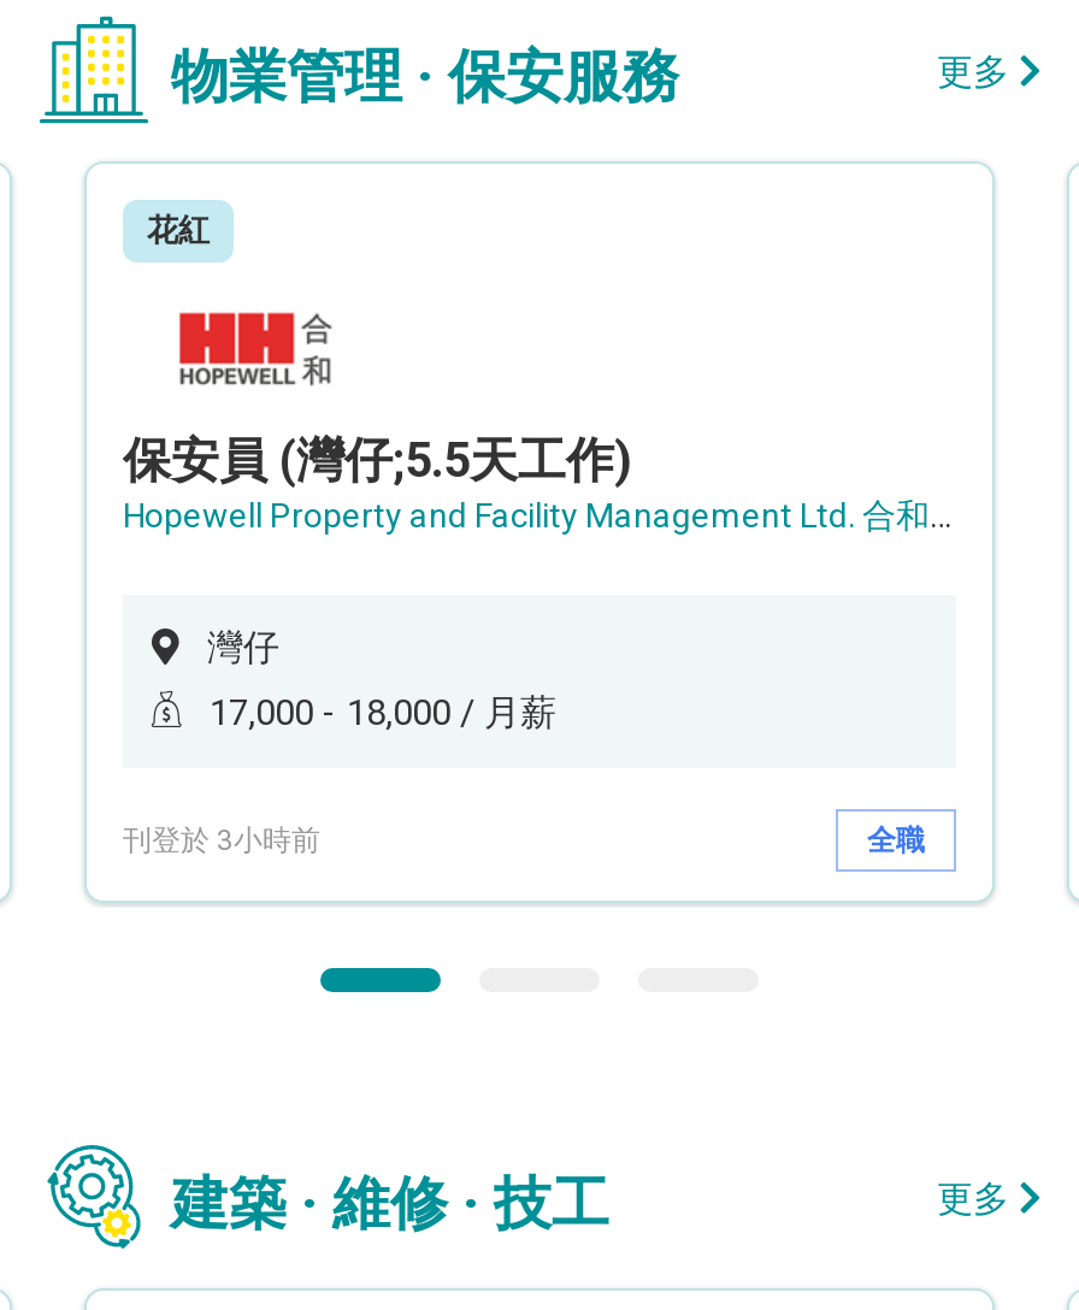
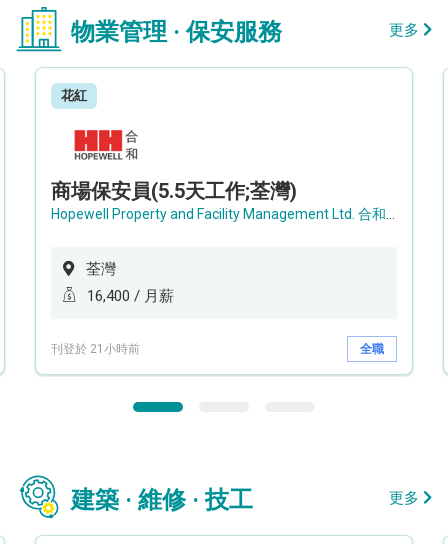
- 保安員 (灣仔;5.5天工作)
+ 商場保安員(5.5天工作;荃灣)

- 灣仔
+ 荃灣

- 17,000 - 18,000 / 月薪
+ 16,400 / 月薪

- 刊登於 3小時前
+ 刊登於 21小時前
